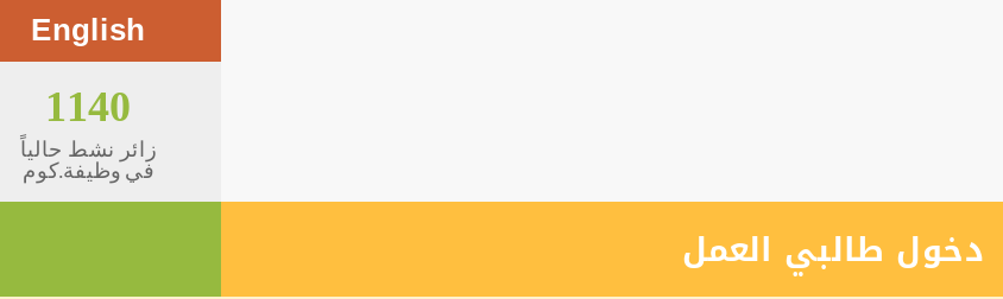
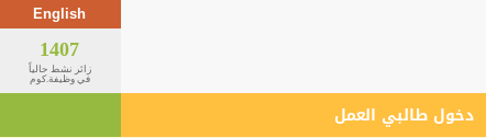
- 1140
+ 1407
